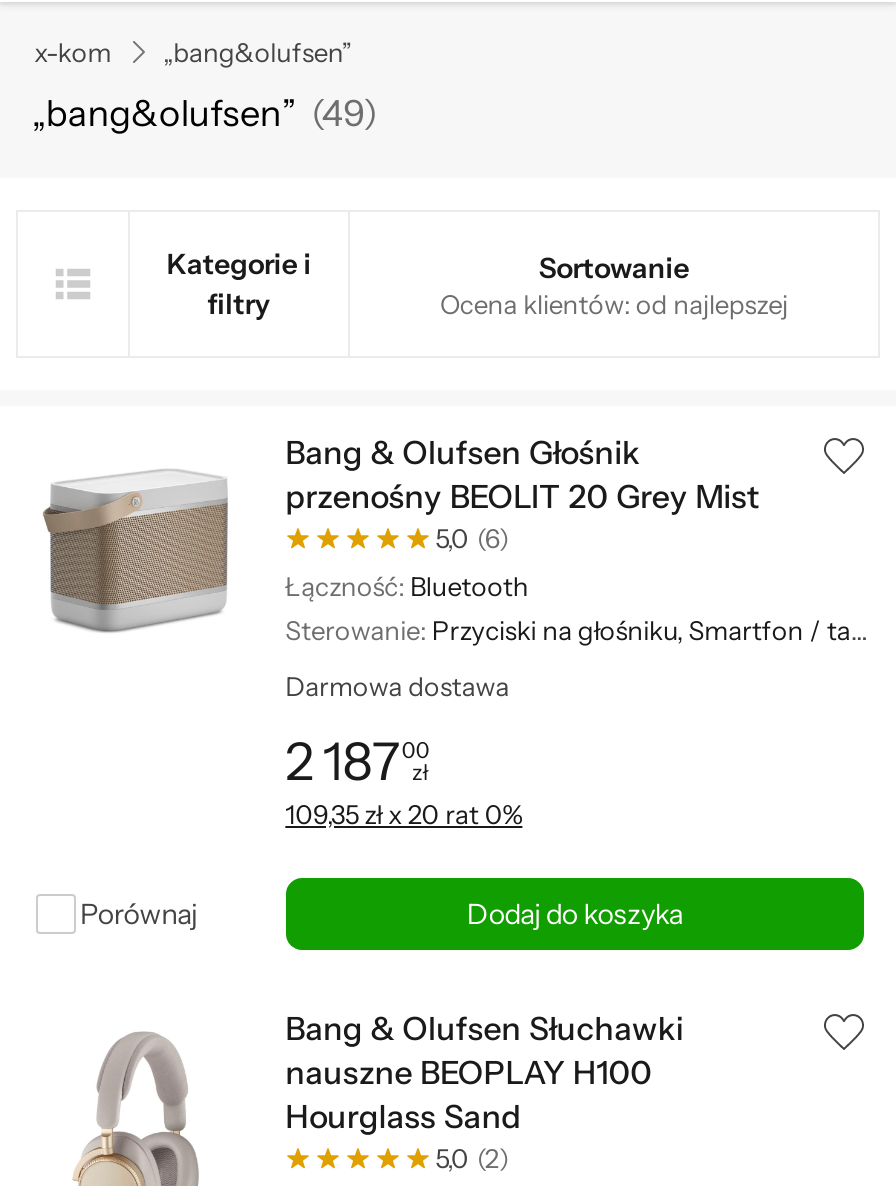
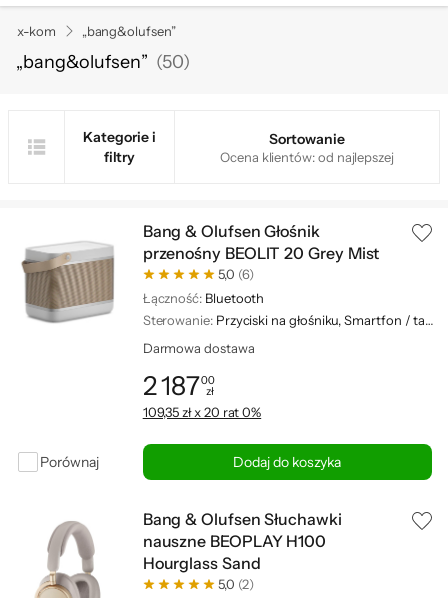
- „bang&olufsen” (49)
+ „bang&olufsen” (50)
